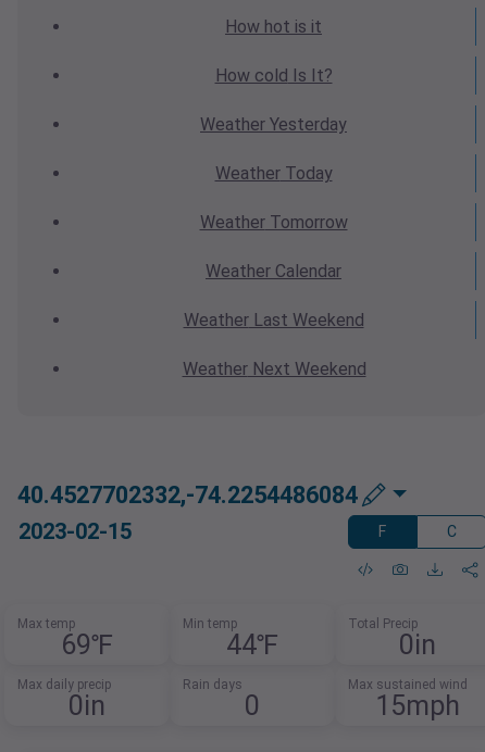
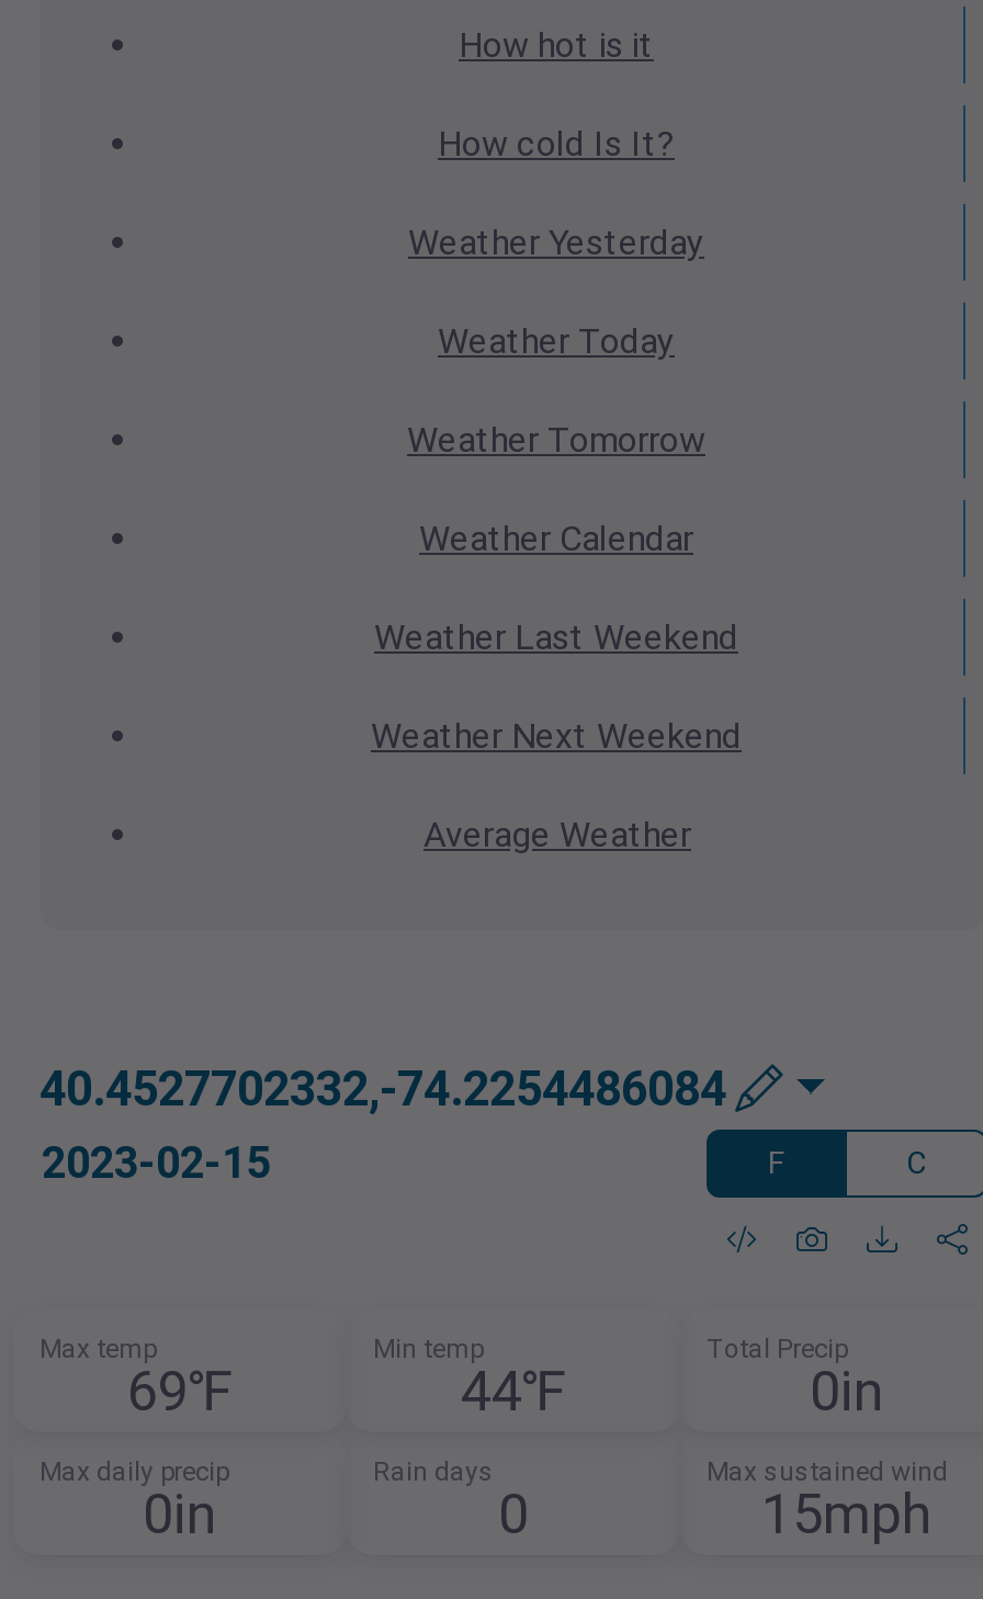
+ Average Weather
